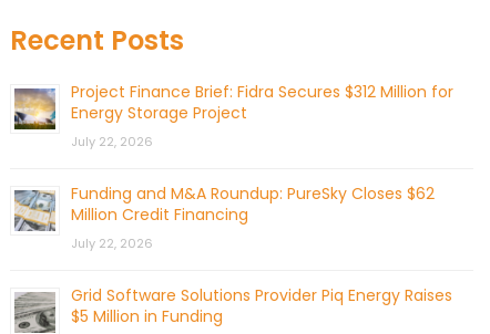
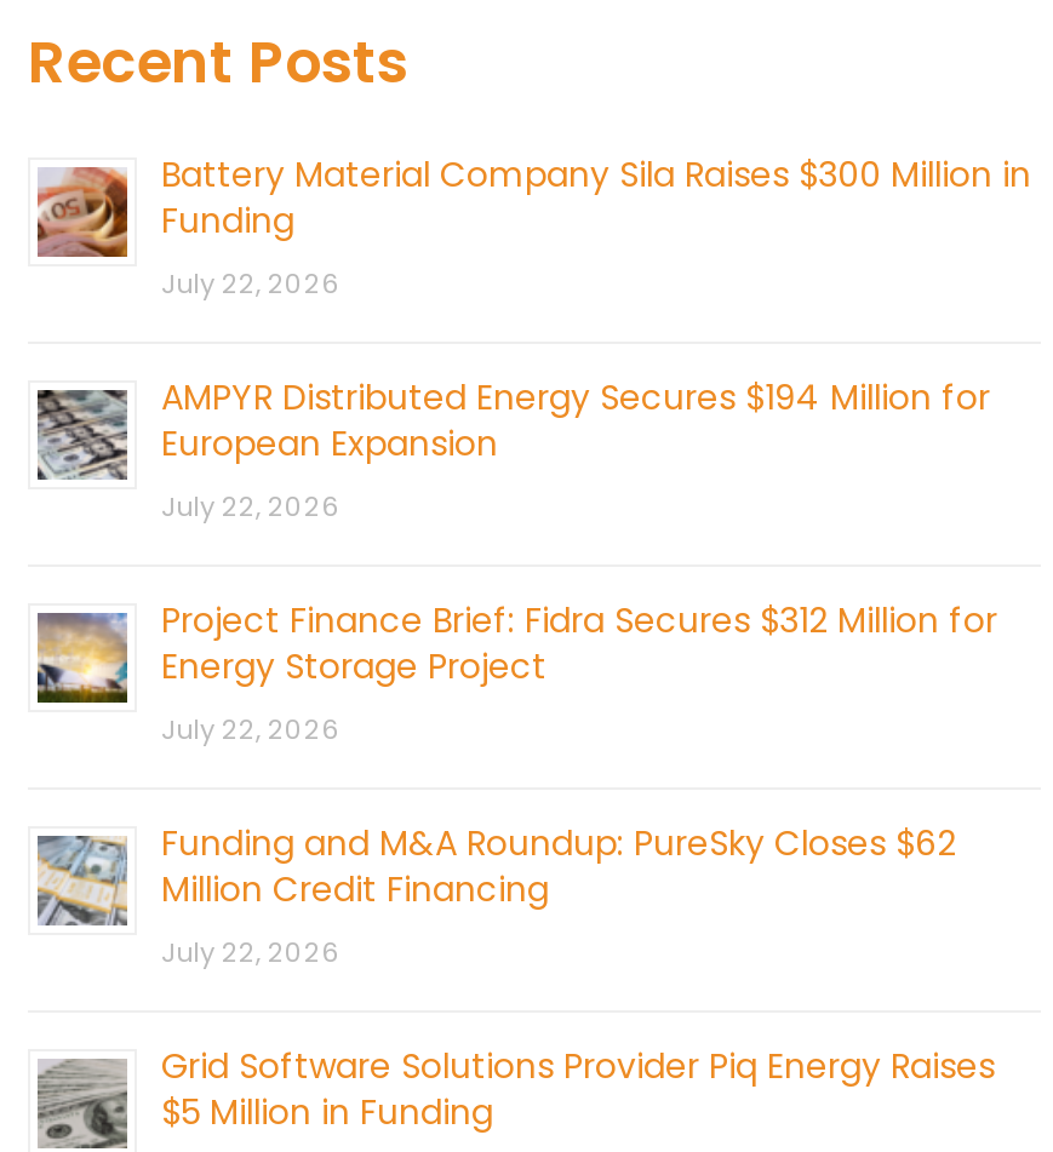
+ [image]
+ Battery Material Company Sila Raises $300 Million in
+ Funding
+ July 22, 2026
+ AMPYR Distributed Energy Secures $194 Million for
+ European Expansion
+ July 22, 2026

+ [image]
